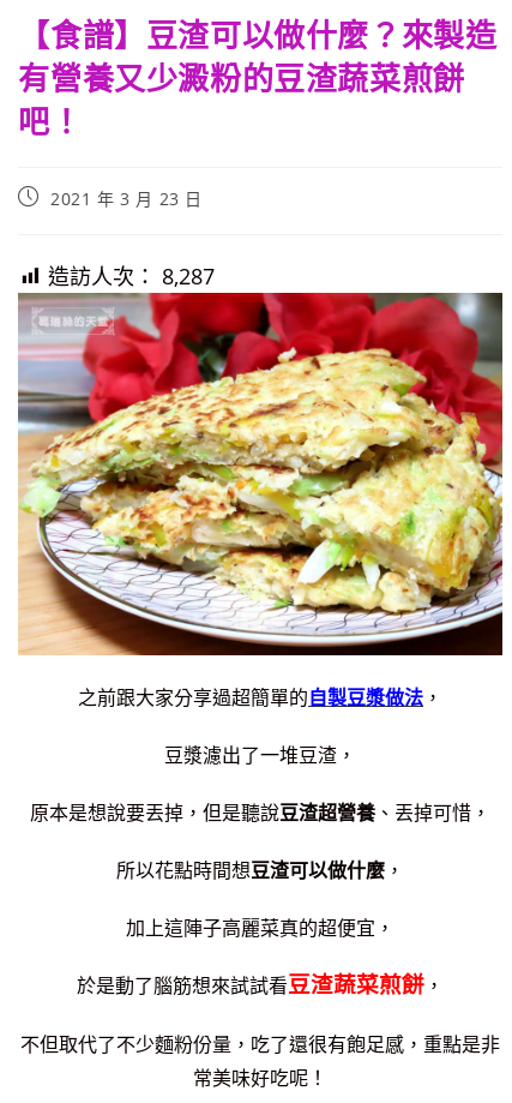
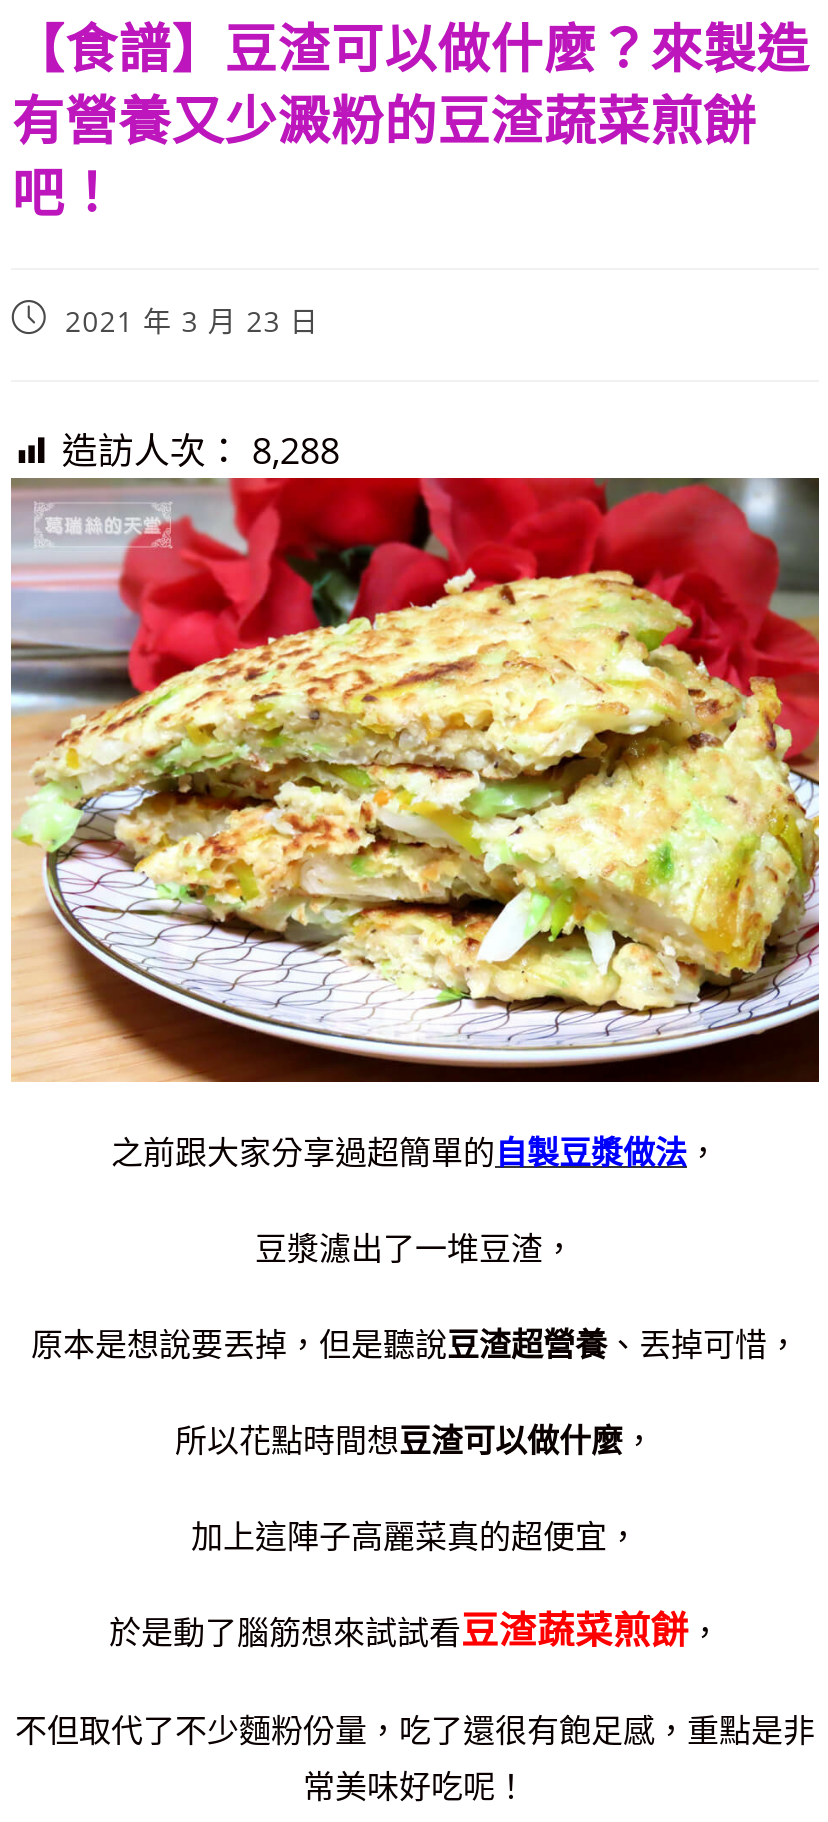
- 造訪人次： 8,287
+ 造訪人次： 8,288
